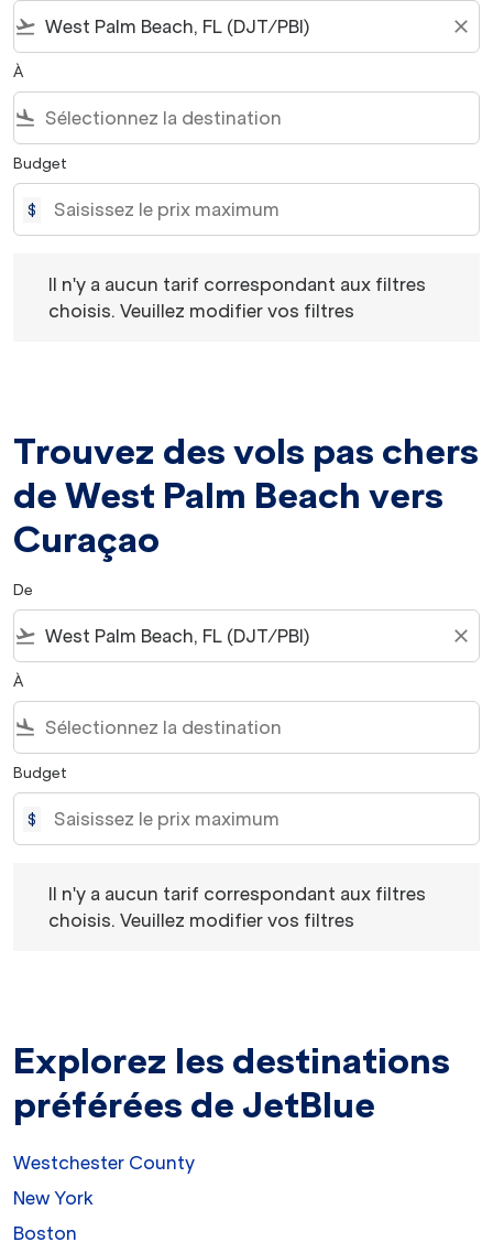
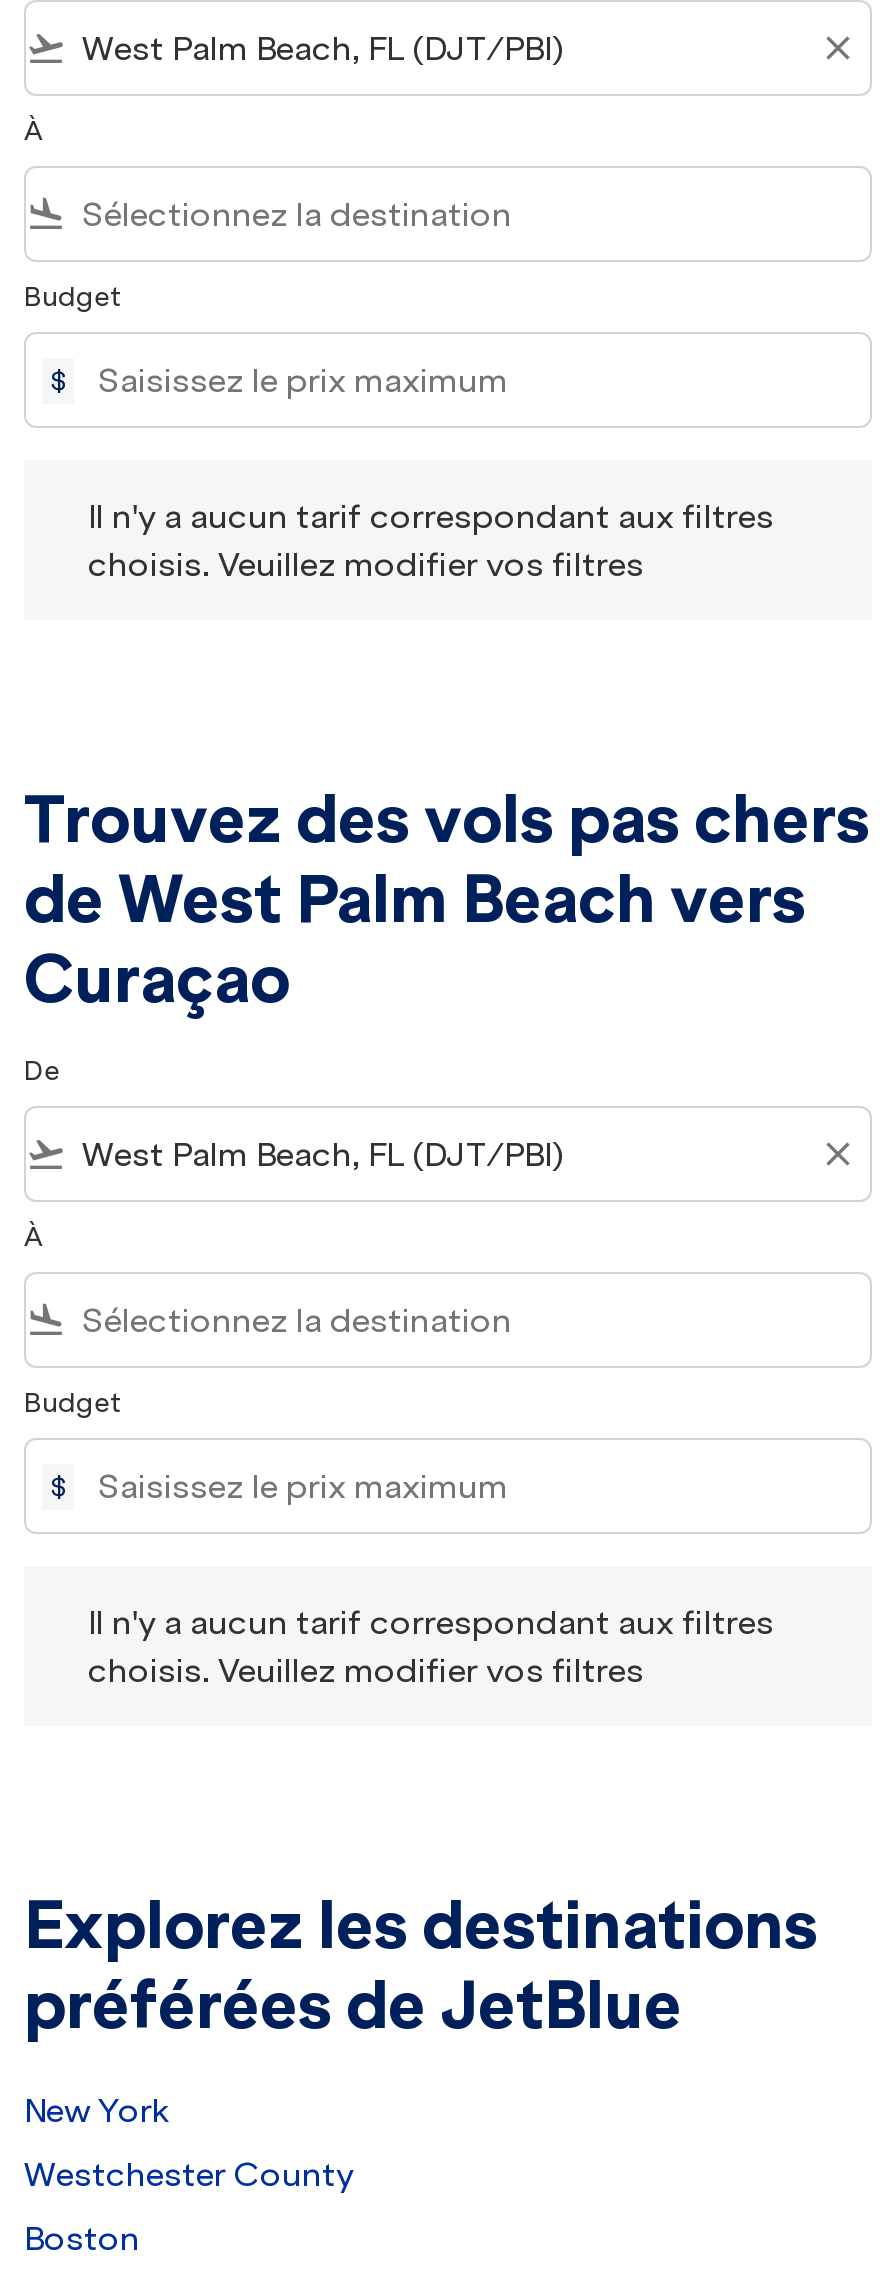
moved down: Westchester County

moved up: New York
